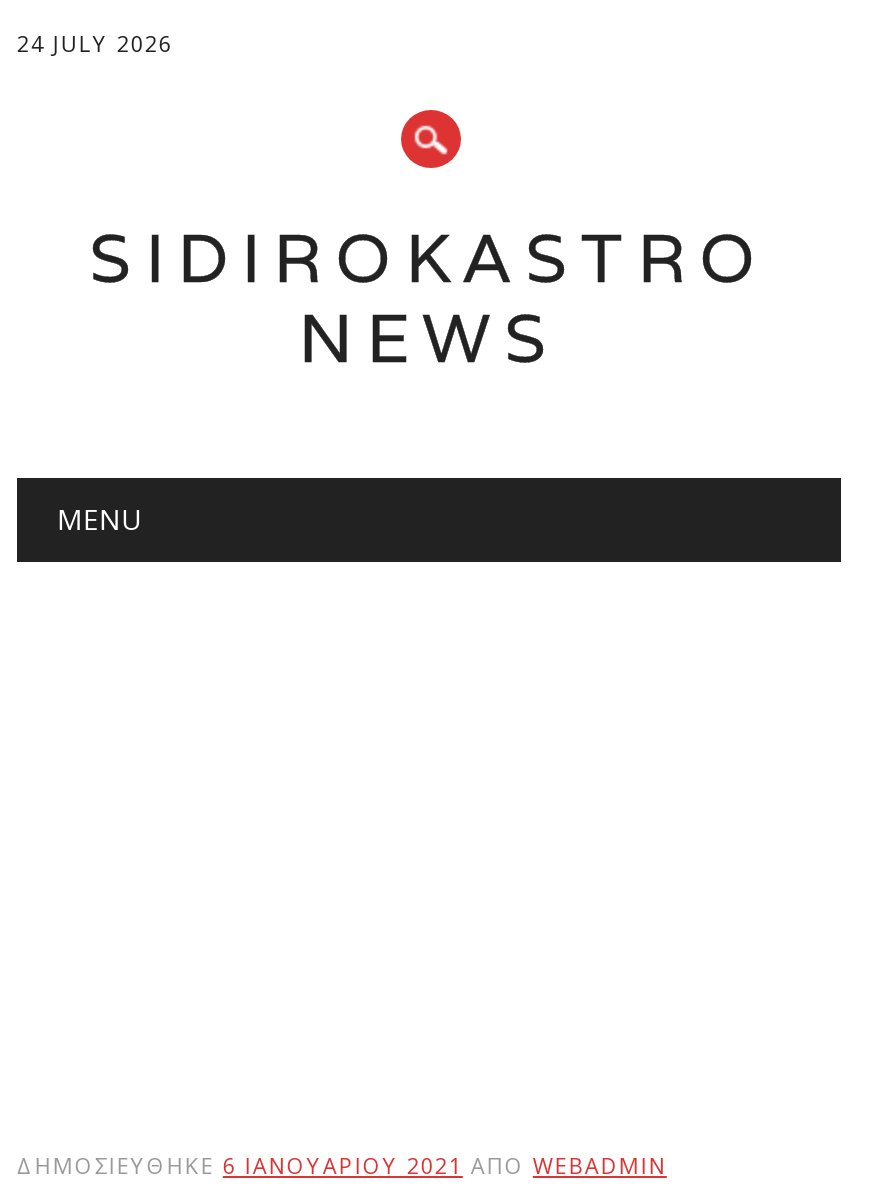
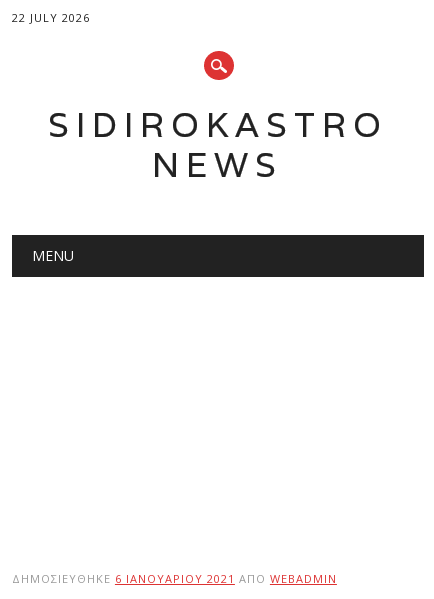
- 24 JULY 2026
+ 22 JULY 2026
